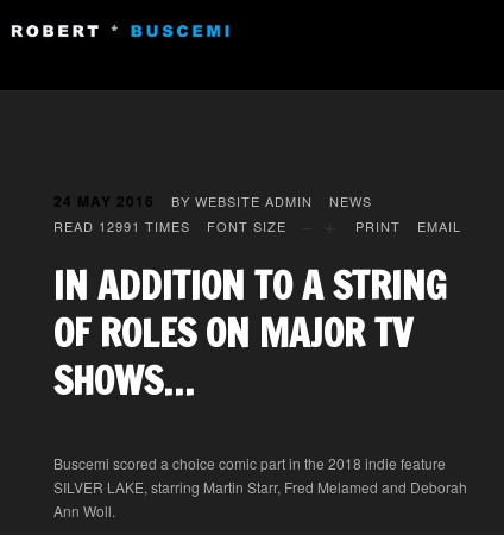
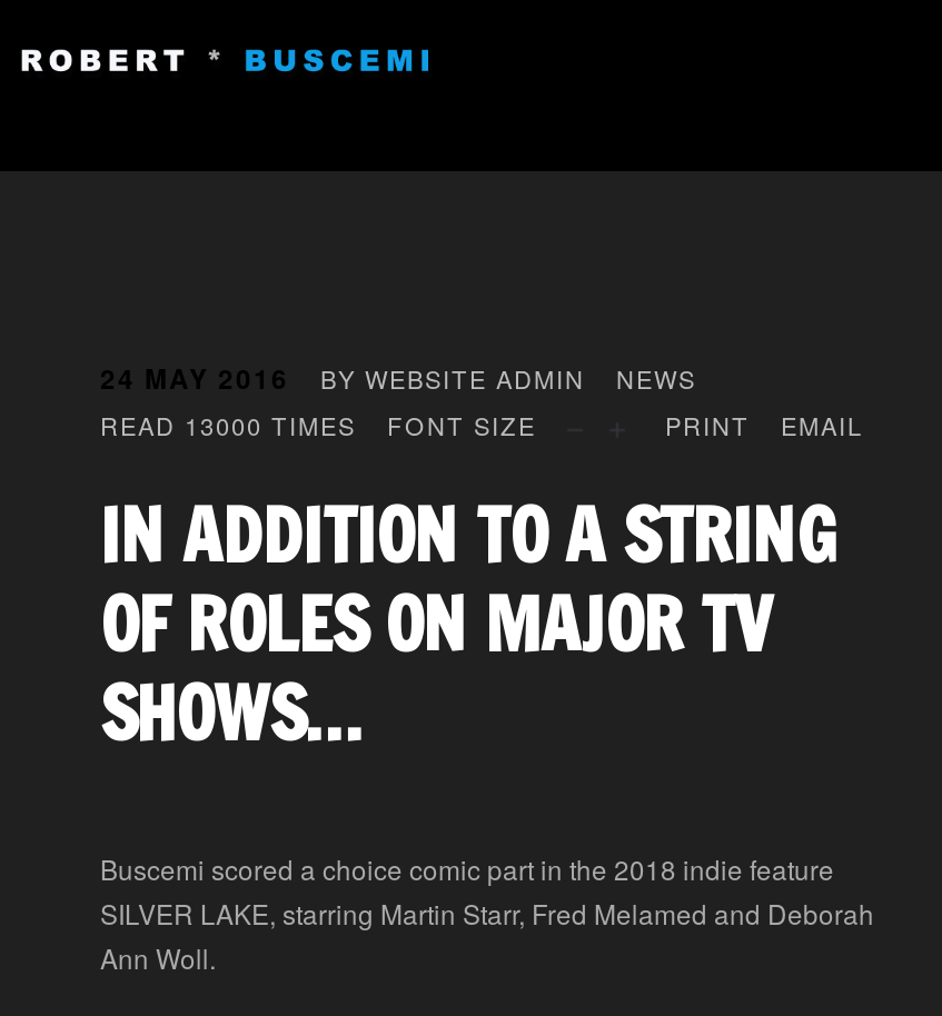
- READ 12991 TIMES FONT SIZE
+ READ 13000 TIMES FONT SIZE
